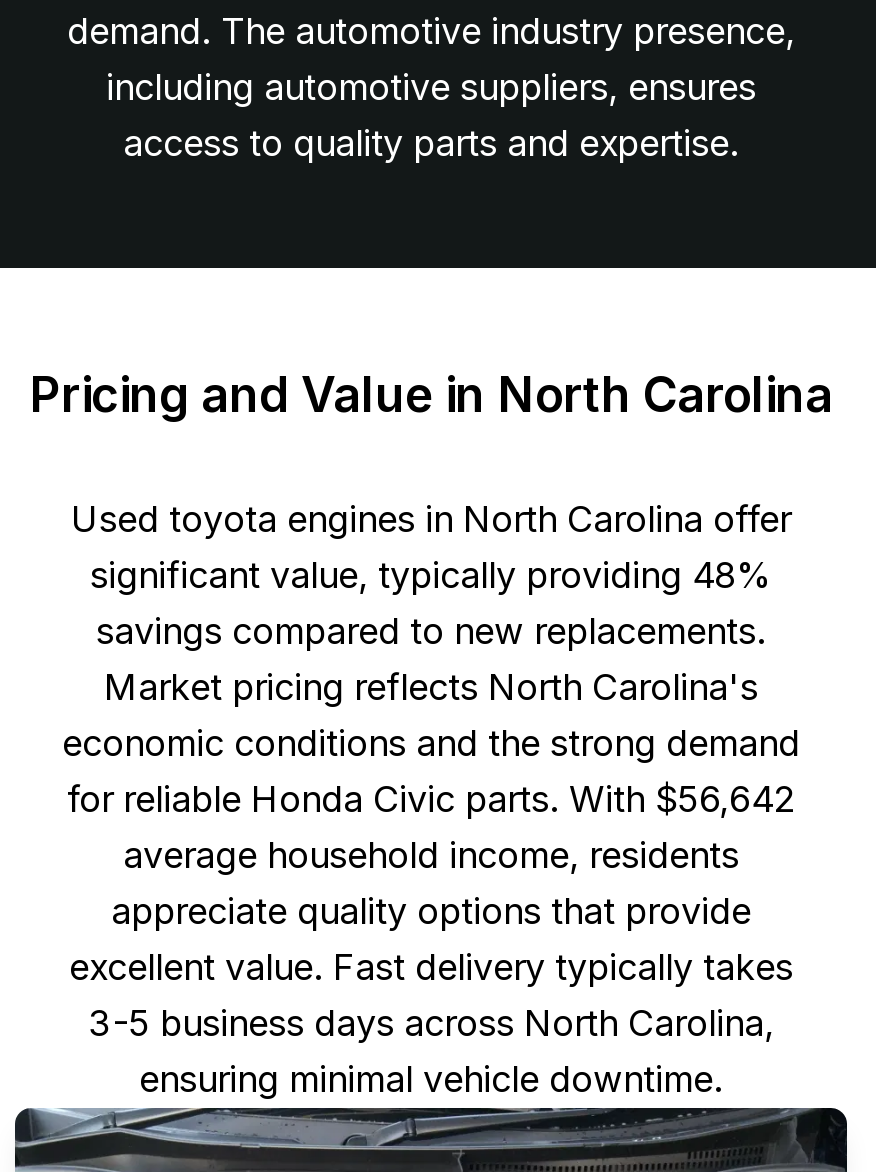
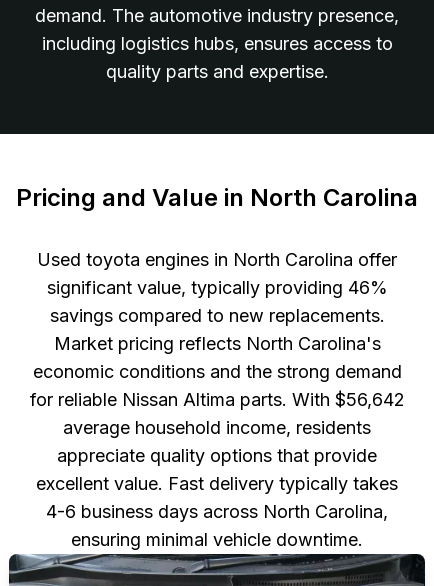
- including automotive suppliers, ensures
- access to quality parts and expertise.
+ including logistics hubs, ensures access to
+ quality parts and expertise.

- significant value, typically providing 48%
+ significant value, typically providing 46%

- for reliable Honda Civic parts. With $56,642
+ for reliable Nissan Altima parts. With $56,642

- 3-5 business days across North Carolina,
+ 4-6 business days across North Carolina,
